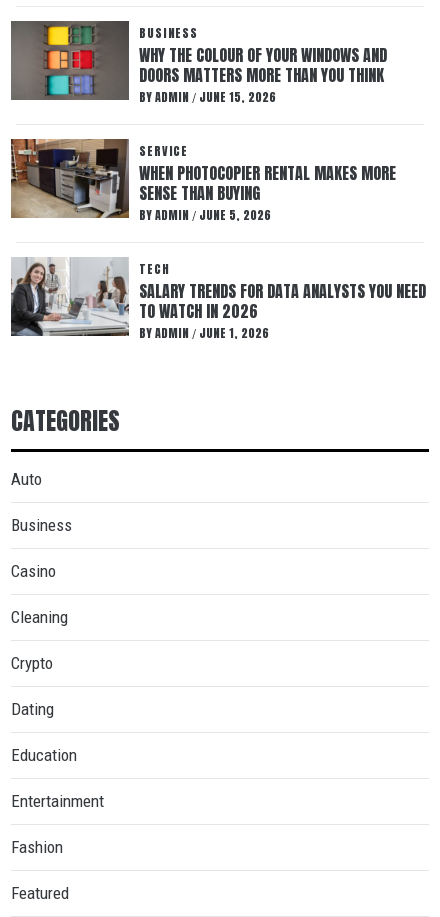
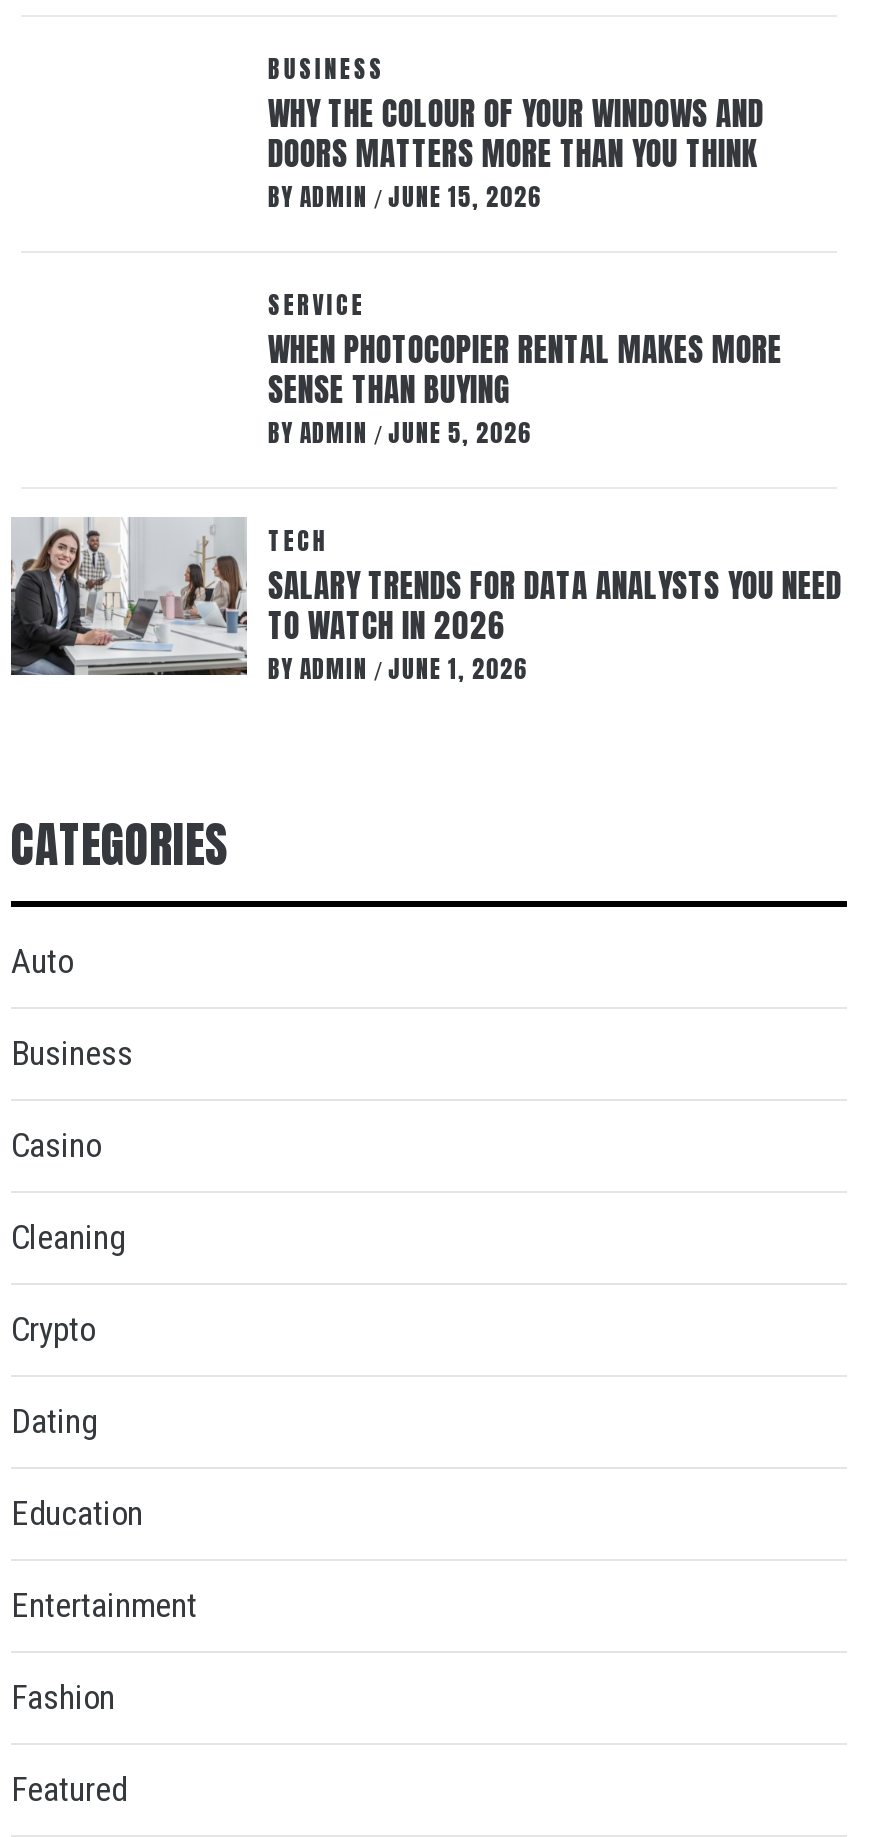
- [image]

- [image]
